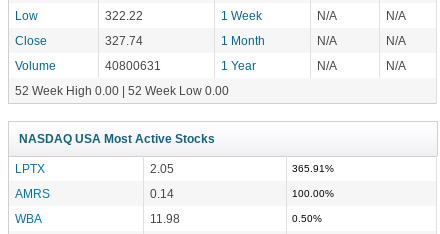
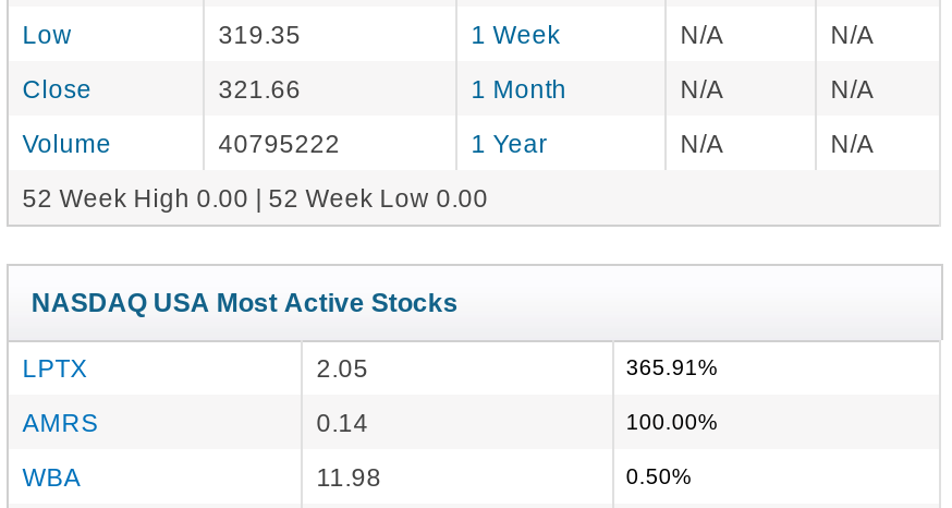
- 322.22
+ 319.35

- 327.74
+ 321.66

- 40800631
+ 40795222
